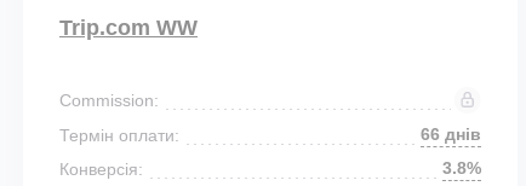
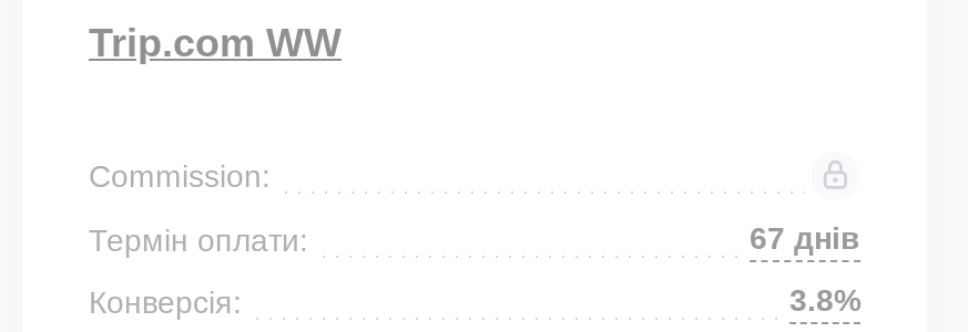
- 66 днів
+ 67 днів
